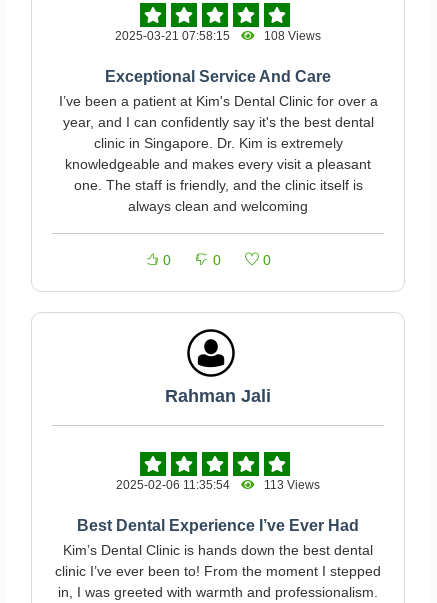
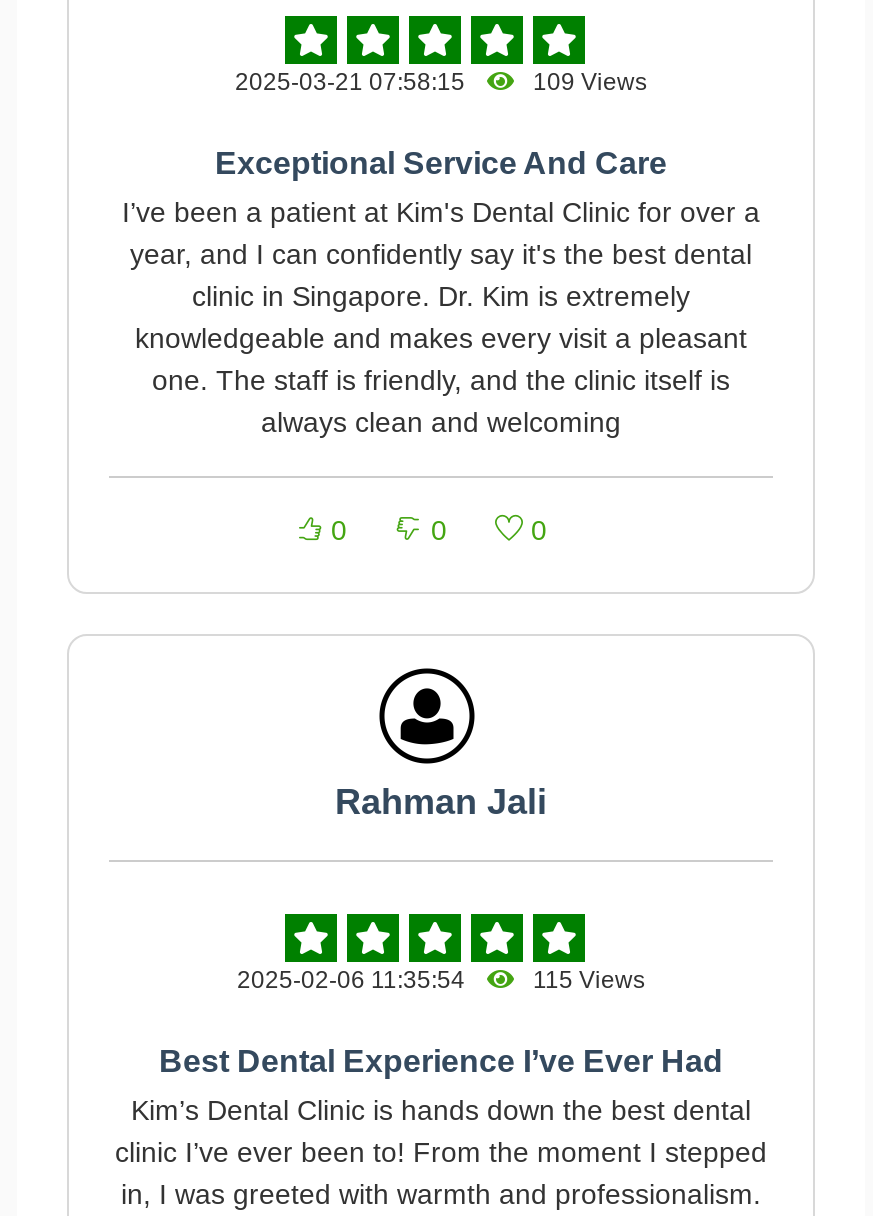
- 2025-03-21 07:58:15 108 Views
+ 2025-03-21 07:58:15 109 Views

- 2025-02-06 11:35:54 113 Views
+ 2025-02-06 11:35:54 115 Views
